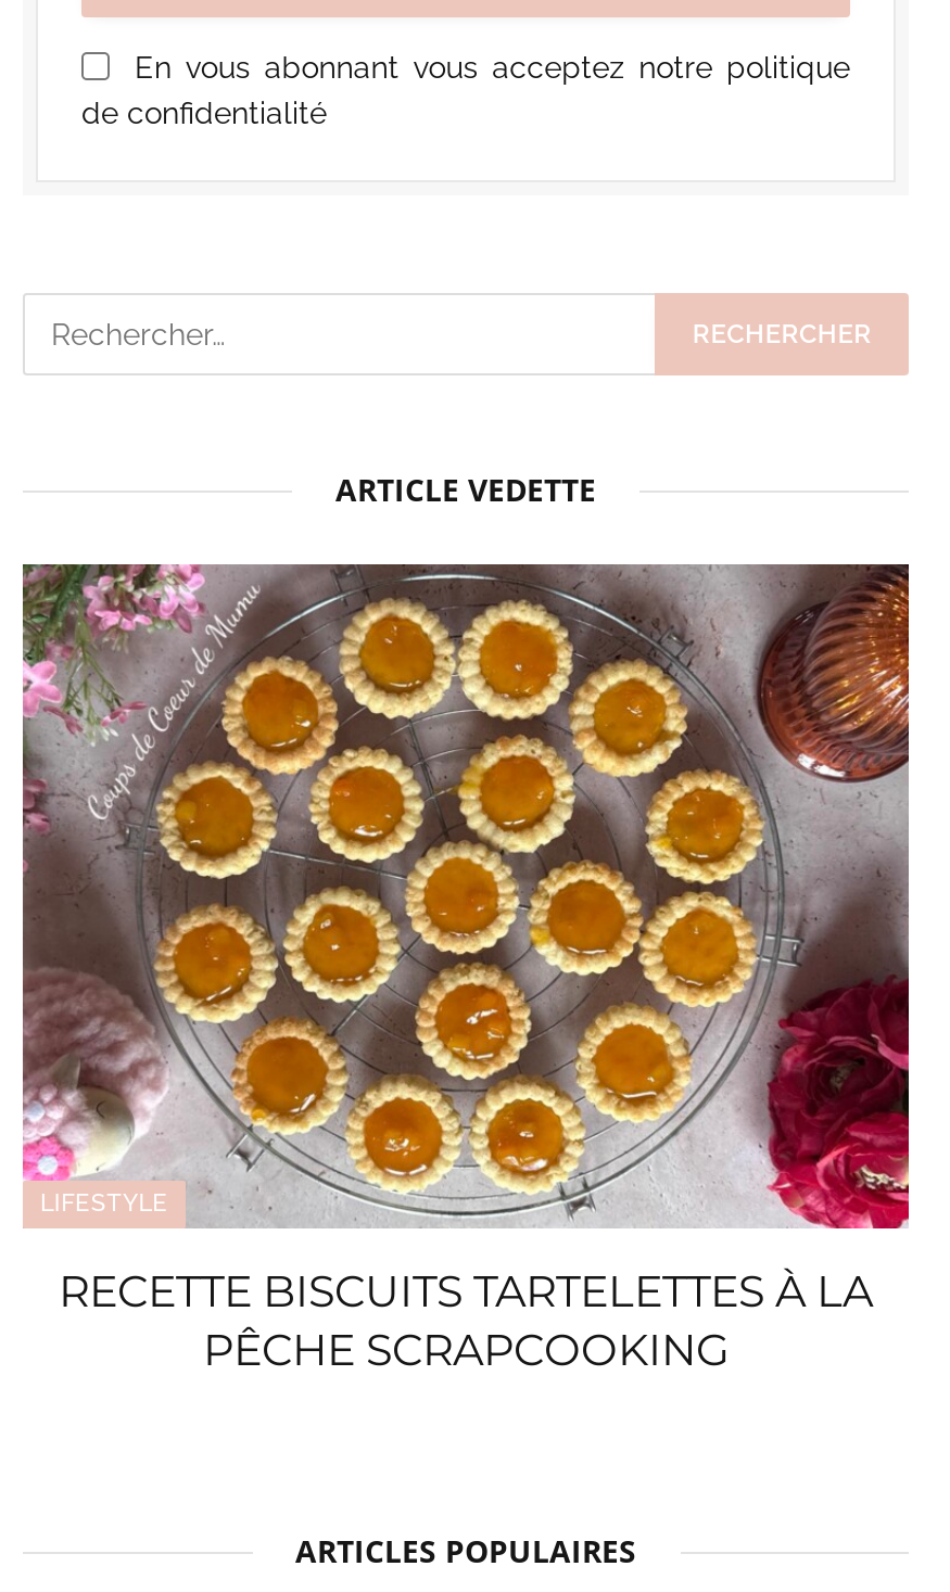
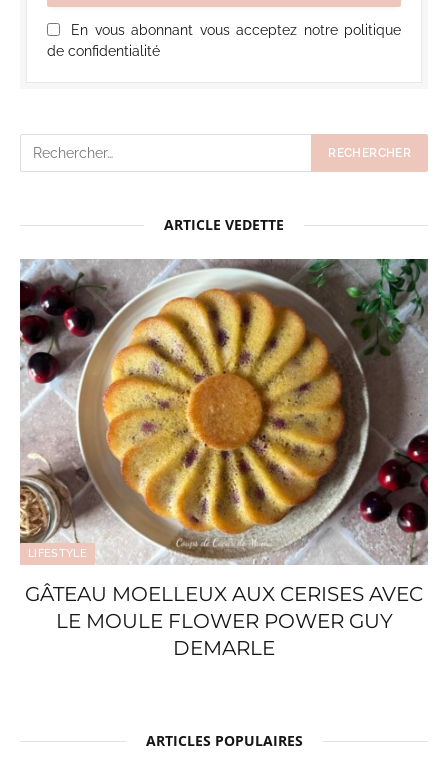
- [image]
- RECETTE BISCUITS TARTELETTES À LA
- PÊCHE SCRAPCOOKING
+ [image]
+ GÂTEAU MOELLEUX AUX CERISES AVEC
+ LE MOULE FLOWER POWER GUY
+ DEMARLE
